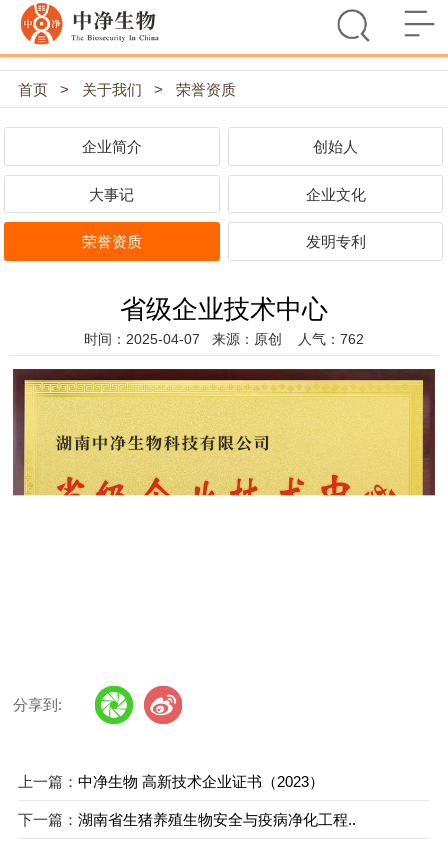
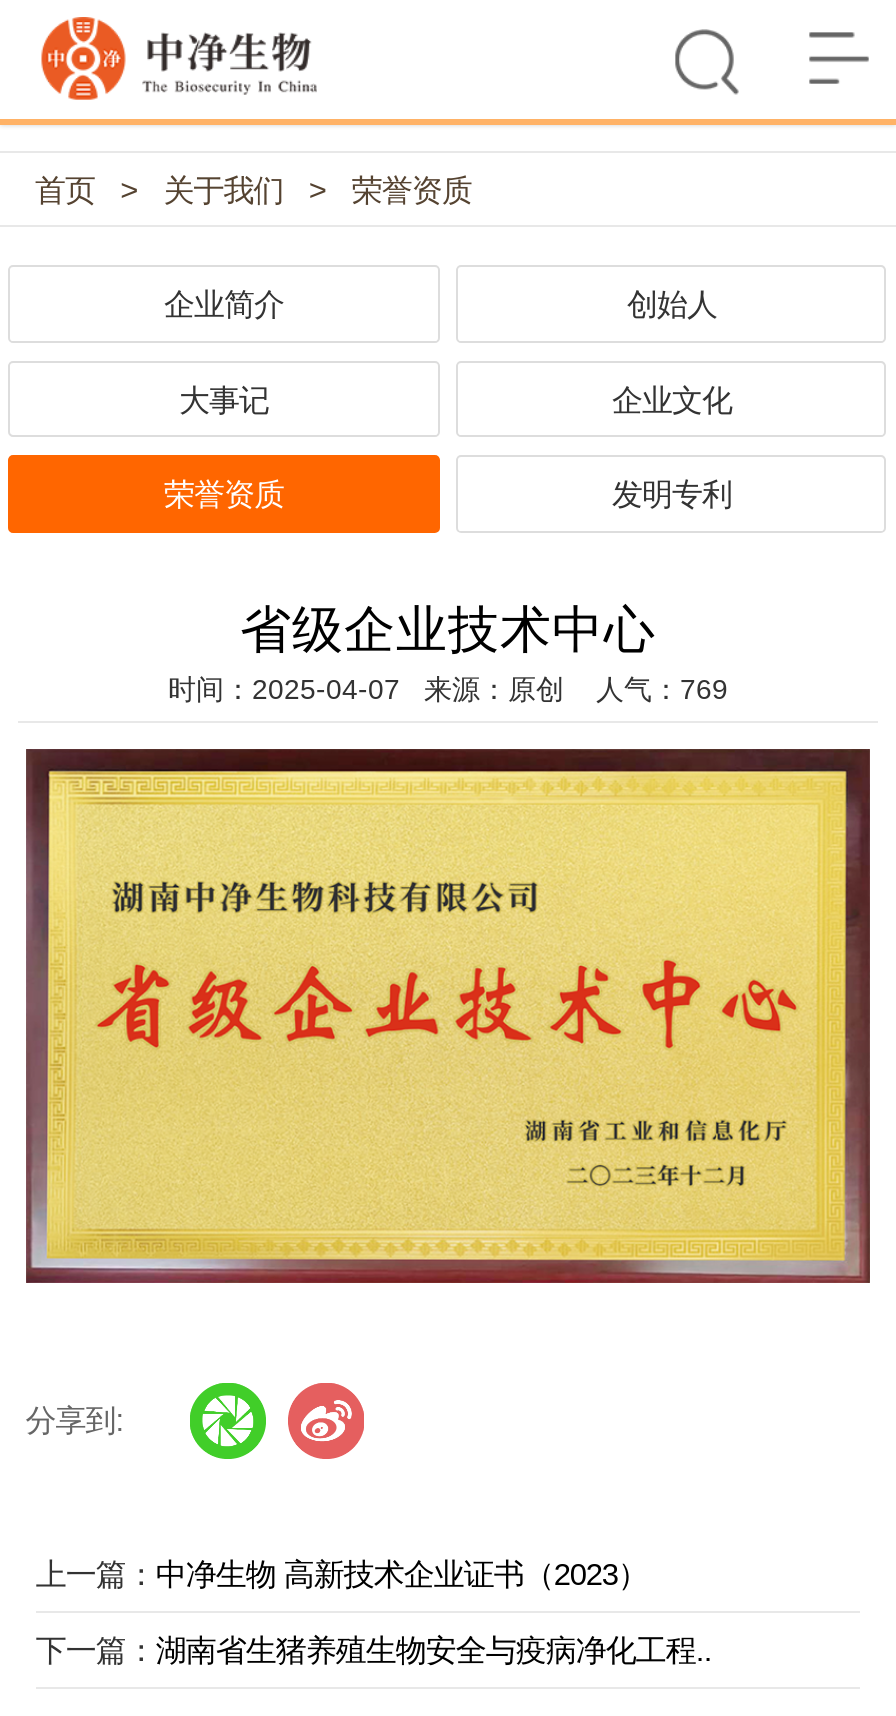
+ [image]

- 时间：2025-04-07来源：原创人气：762
+ 时间：2025-04-07来源：原创人气：769
